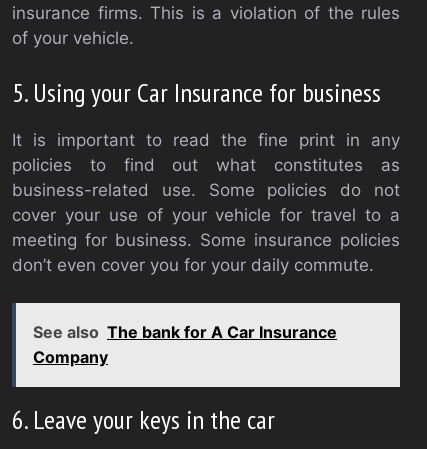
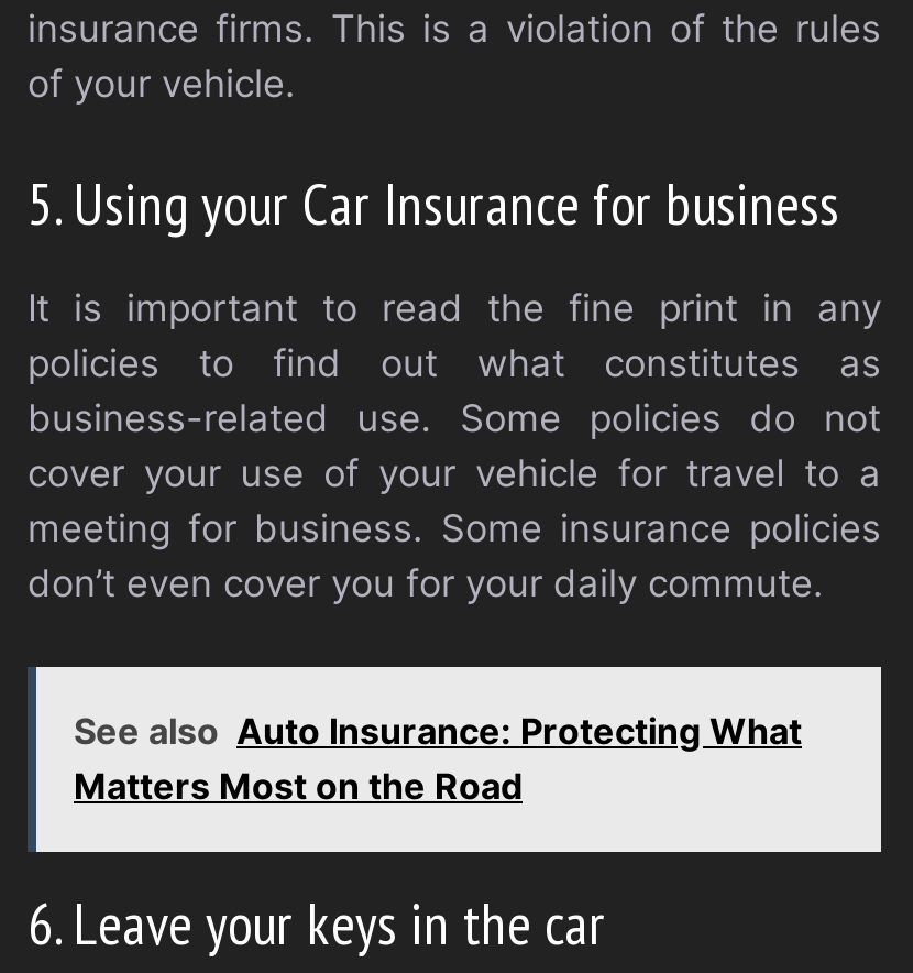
- See also The bank for A Car Insurance
- Company
+ See also Auto Insurance: Protecting What
+ Matters Most on the Road
